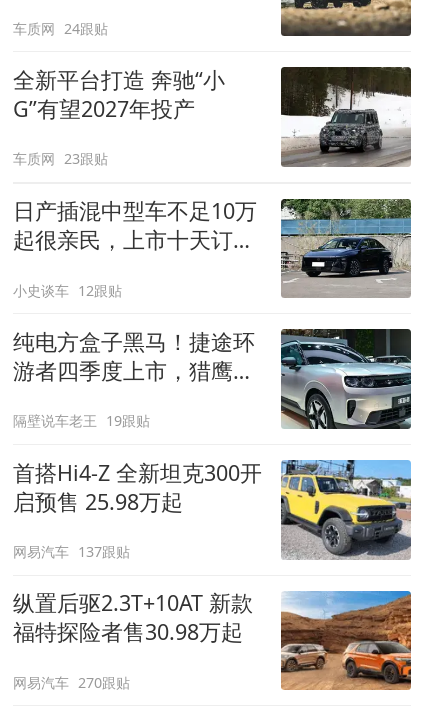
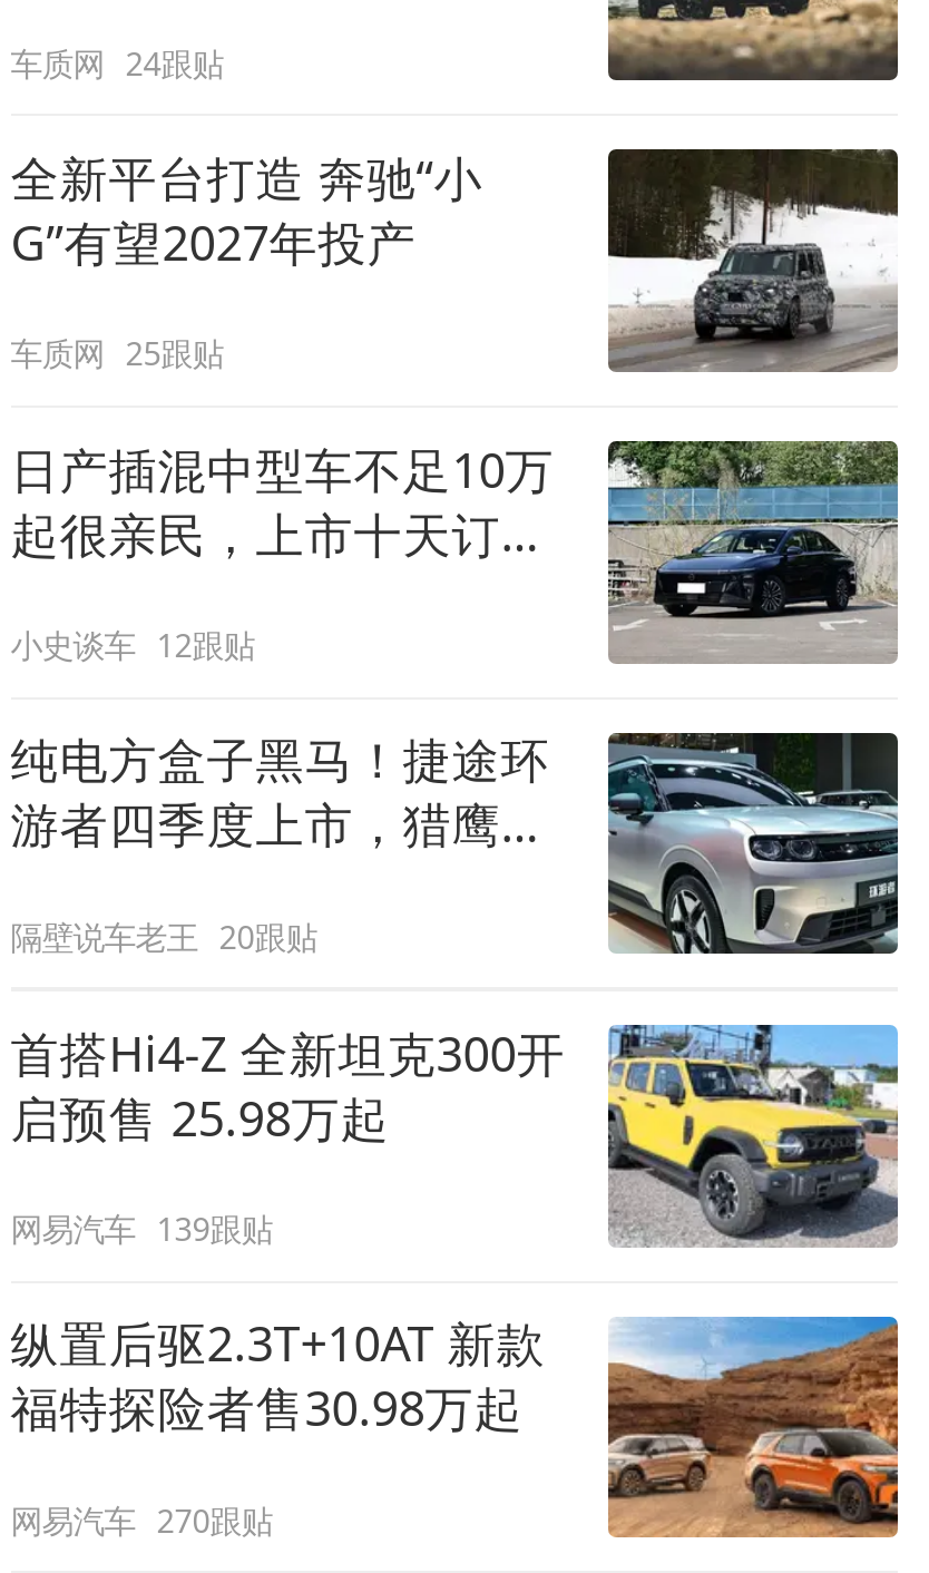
- 车质网 23跟贴
+ 车质网 25跟贴

- 隔壁说车老王 19跟贴
+ 隔壁说车老王 20跟贴

- 网易汽车 137跟贴
+ 网易汽车 139跟贴
